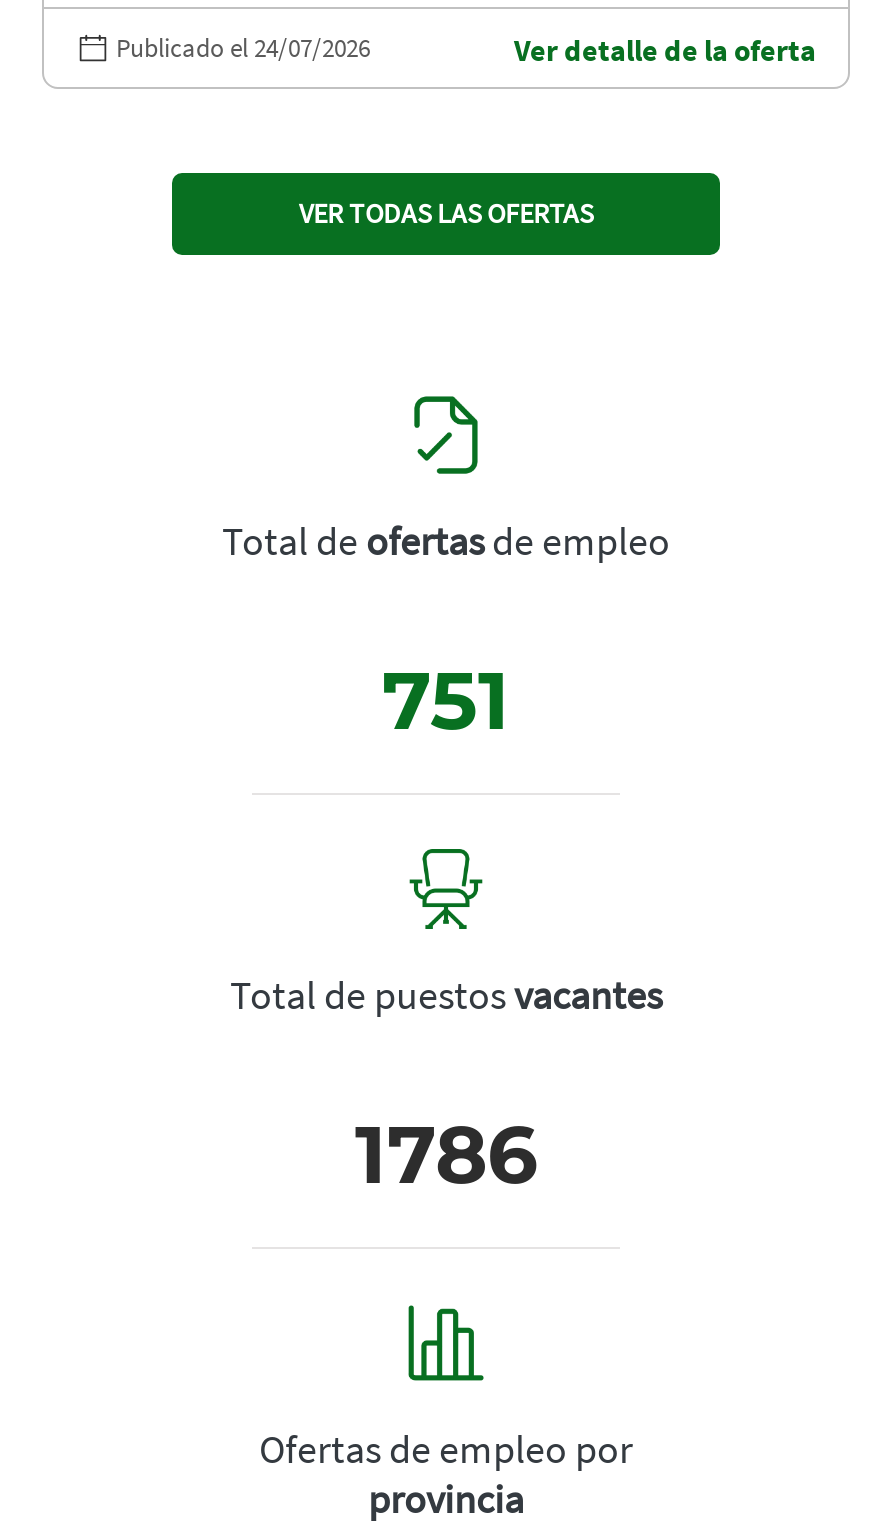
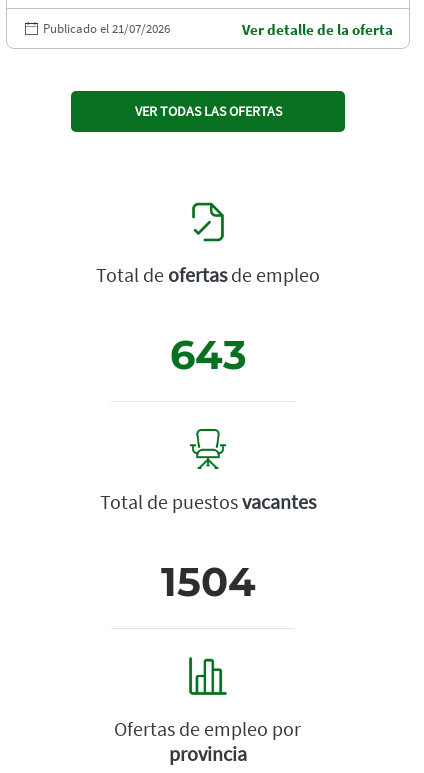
- Publicado el 24/07/2026
+ Publicado el 21/07/2026

- 751
+ 643

- 1786
+ 1504
